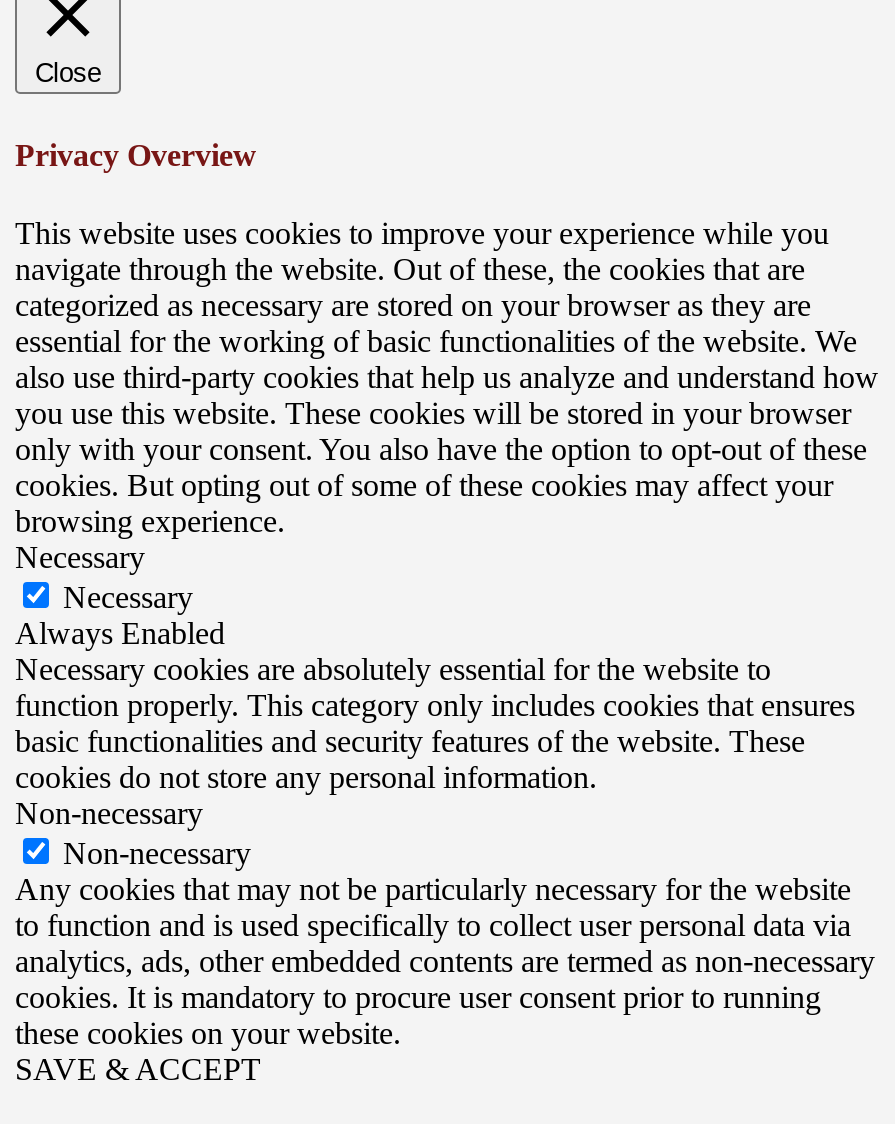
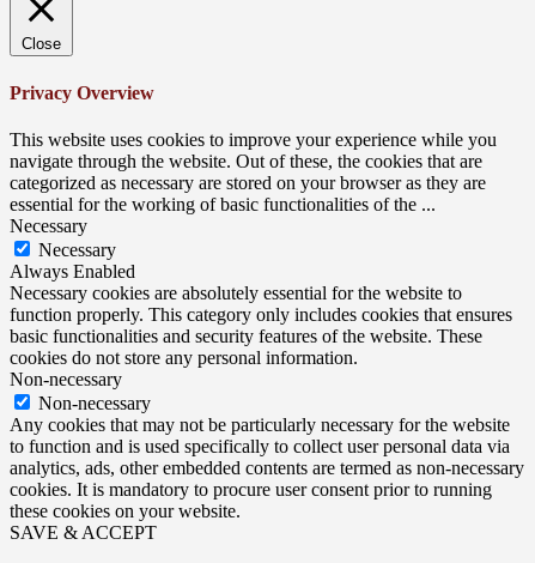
- essential for the working of basic functionalities of the website. We
- also use third-party cookies that help us analyze and understand how
- you use this website. These cookies will be stored in your browser
- only with your consent. You also have the option to opt-out of these
- cookies. But opting out of some of these cookies may affect your
- browsing experience.
+ essential for the working of basic functionalities of the...
